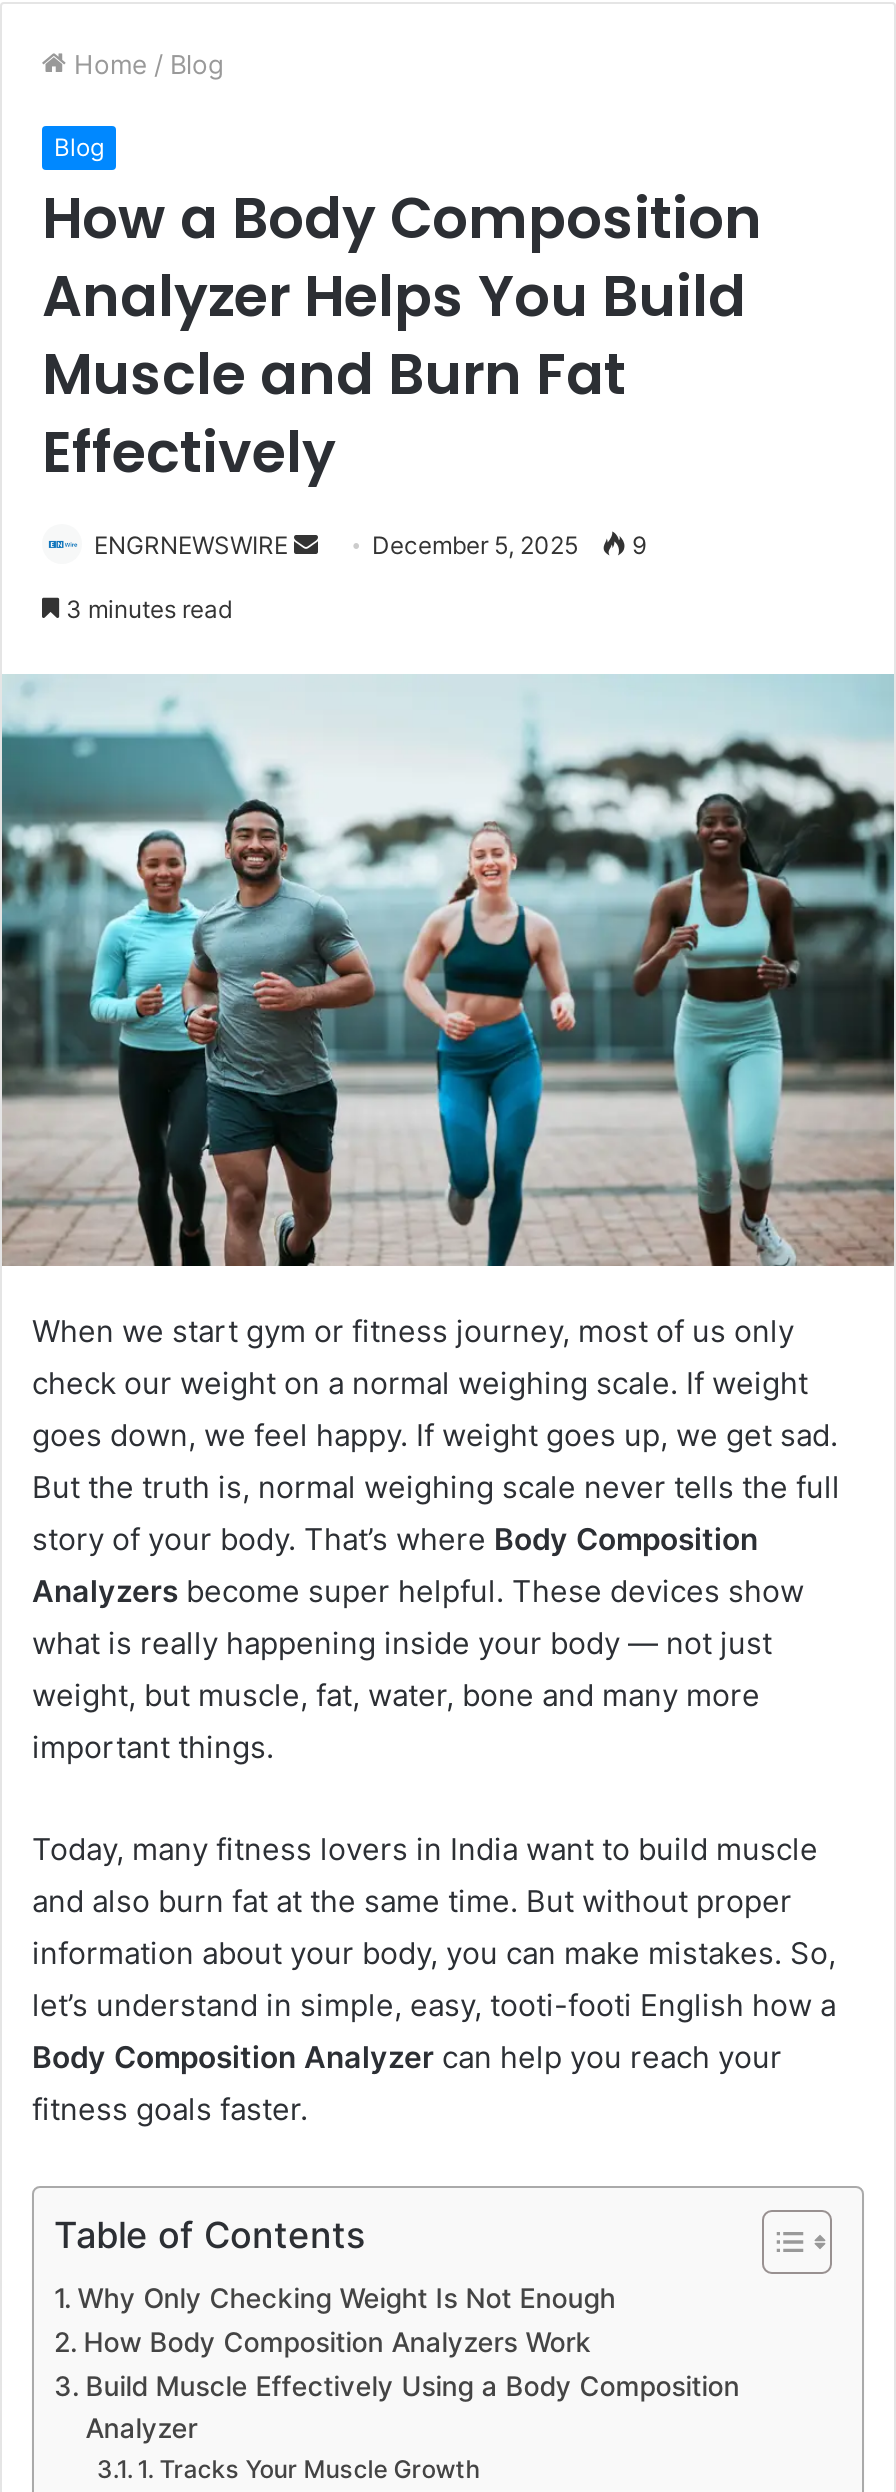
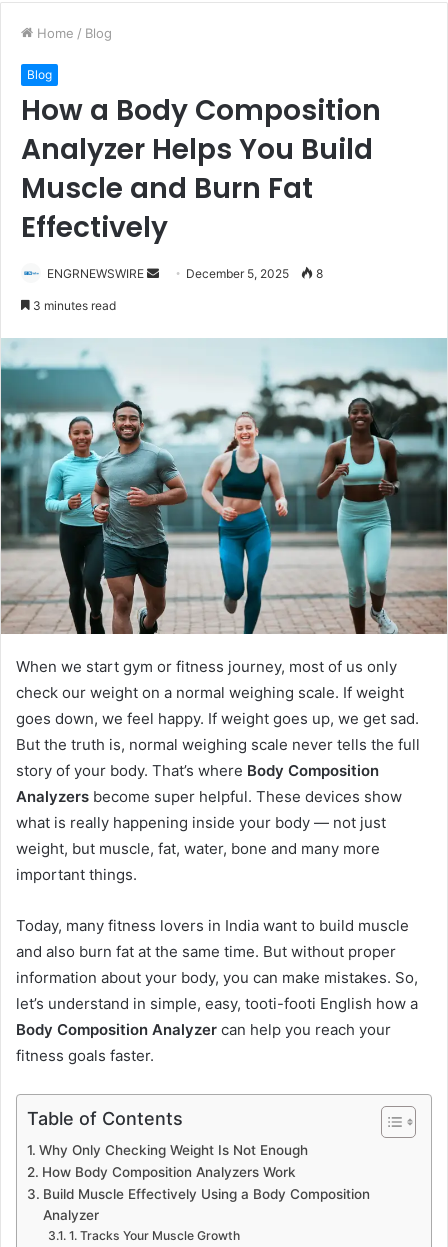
- 9
+ 8
